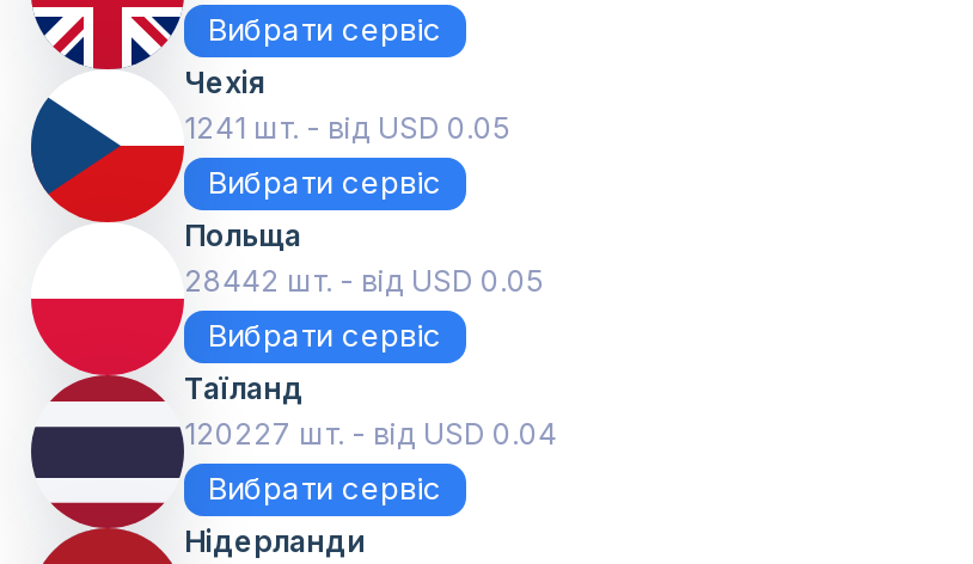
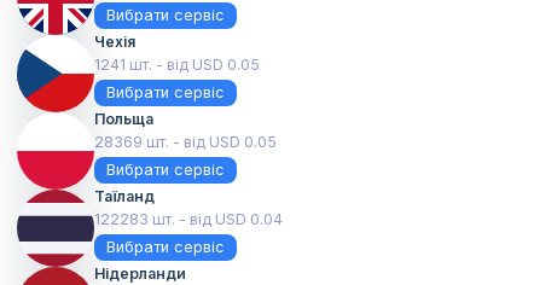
- 28442 шт. - від USD 0.05
+ 28369 шт. - від USD 0.05

- 120227 шт. - від USD 0.04
+ 122283 шт. - від USD 0.04
